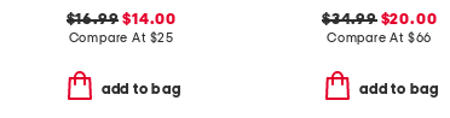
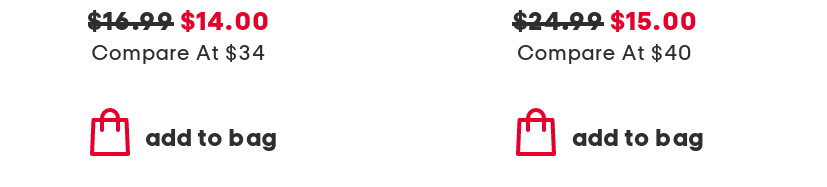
- $34.99 $20.00
- Compare At $66
+ $24.99 $15.00
+ Compare At $40

- Compare At $25
+ Compare At $34
